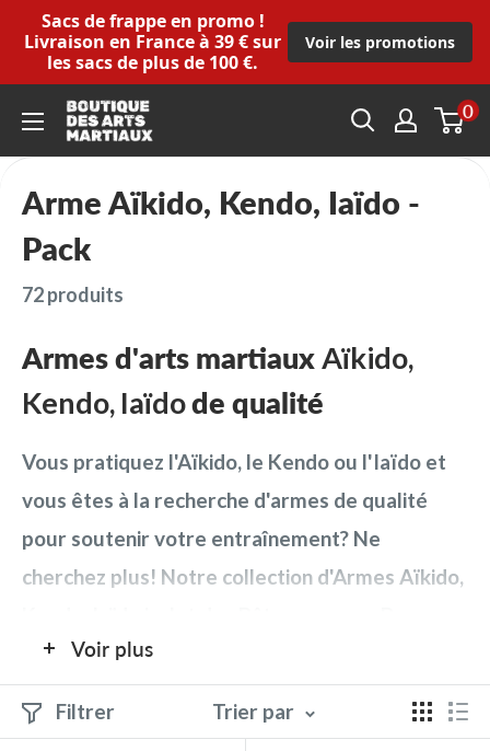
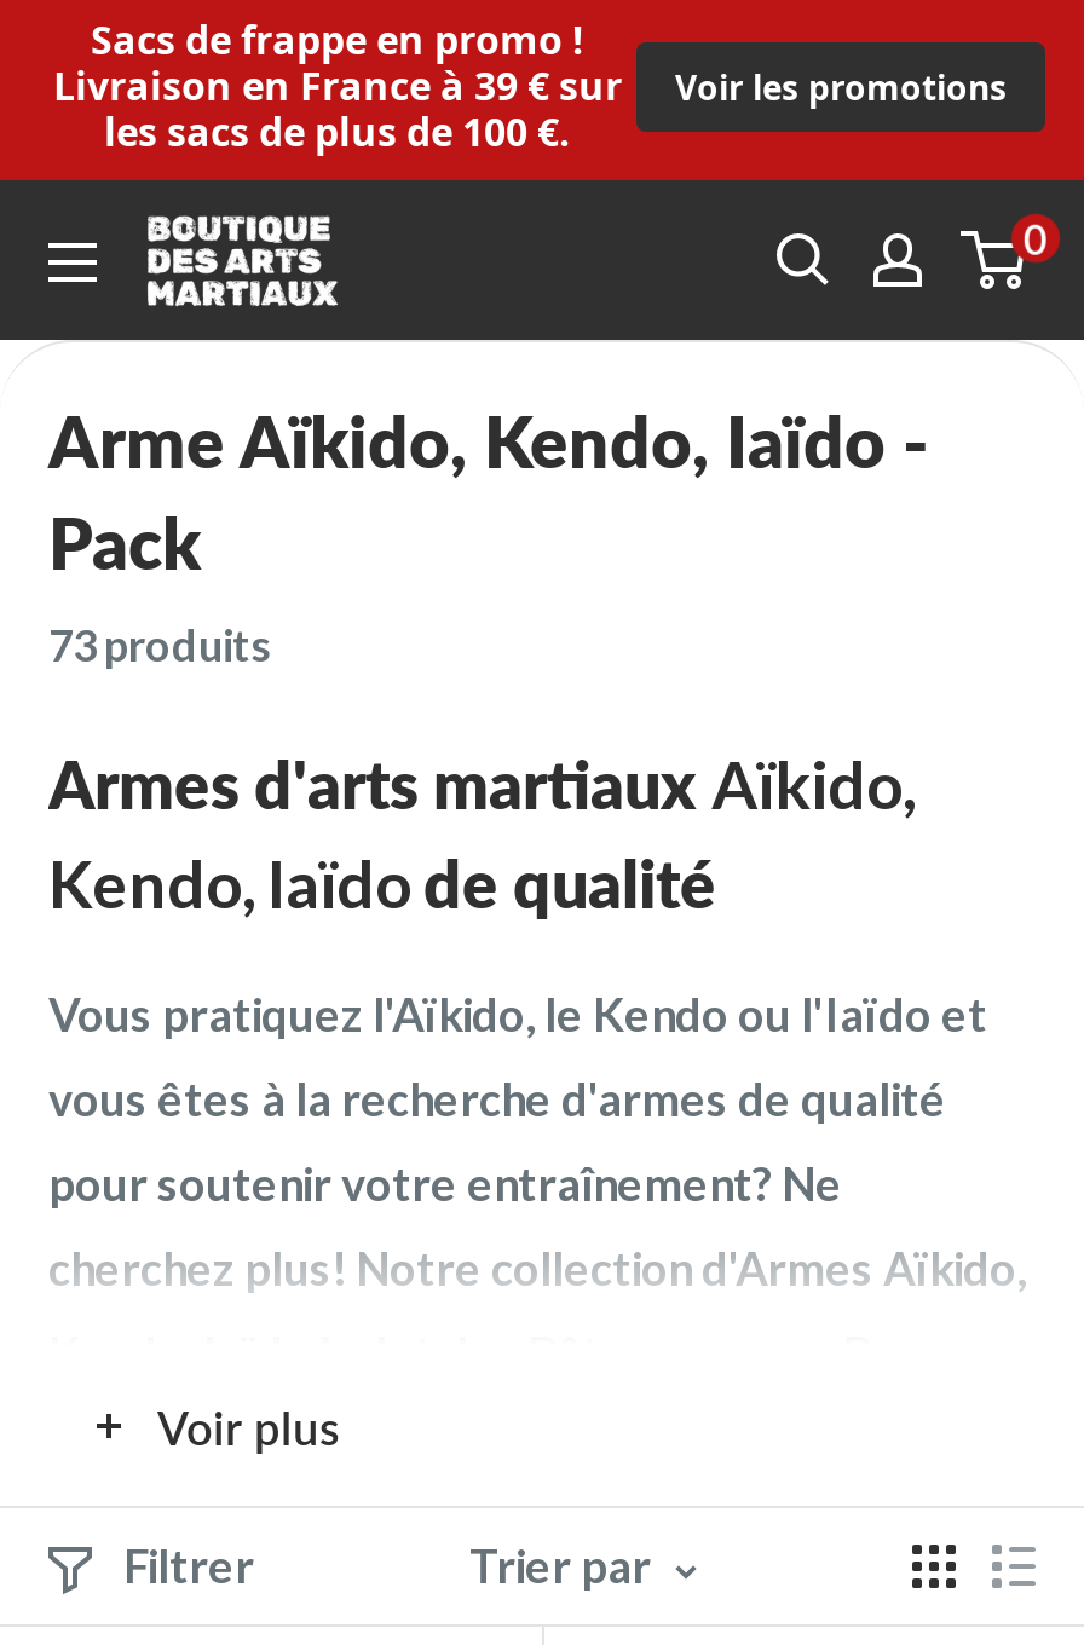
- 72 produits
+ 73 produits
